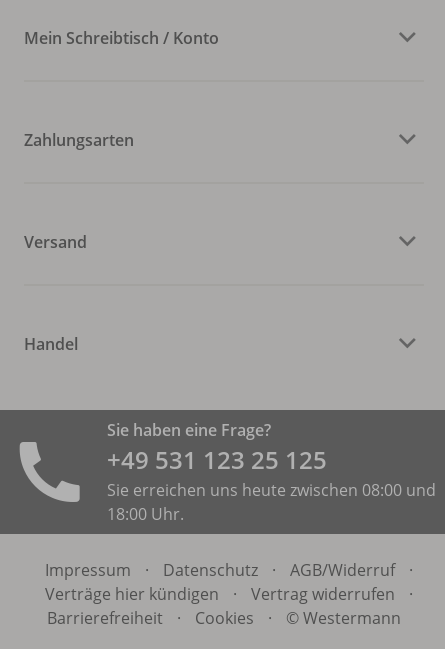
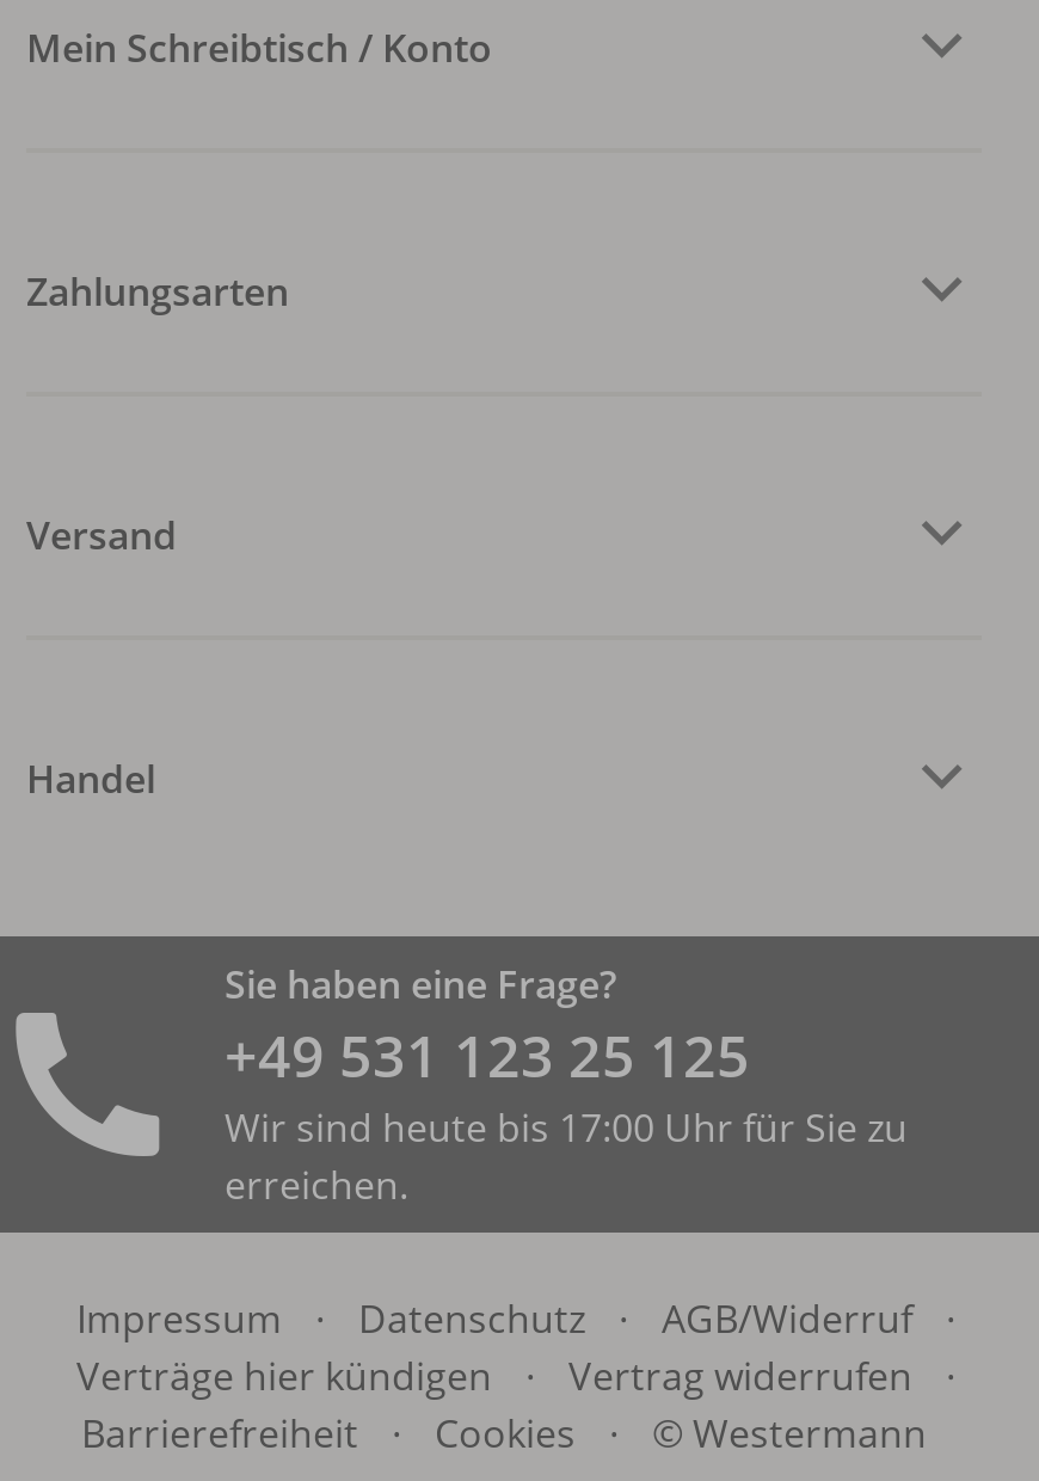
- Sie erreichen uns heute zwischen 08:00 und
- 18:00 Uhr.
+ Wir sind heute bis 17:00 Uhr für Sie zu
+ erreichen.
